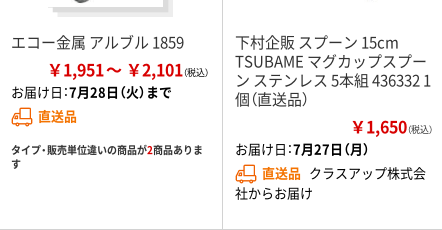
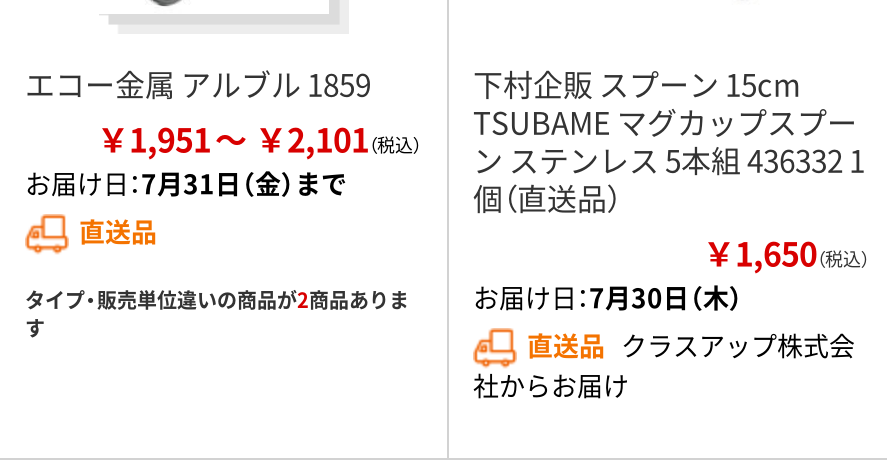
- お届け日：7月28日（火）まで
+ お届け日：7月31日（金）まで

- お届け日：7月27日（月）
+ お届け日：7月30日（木）
